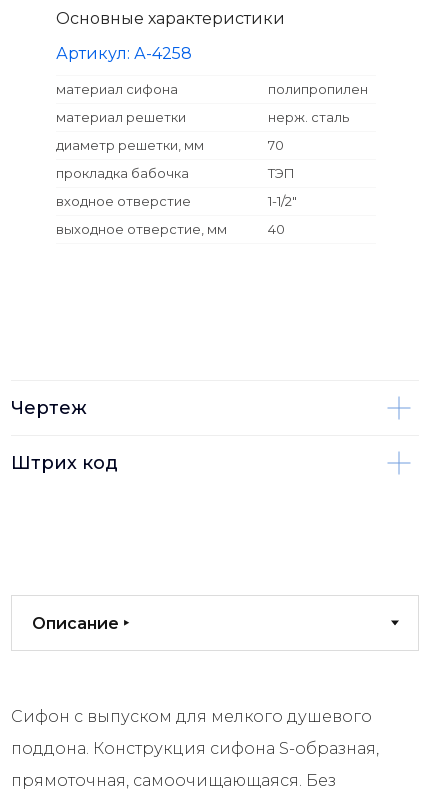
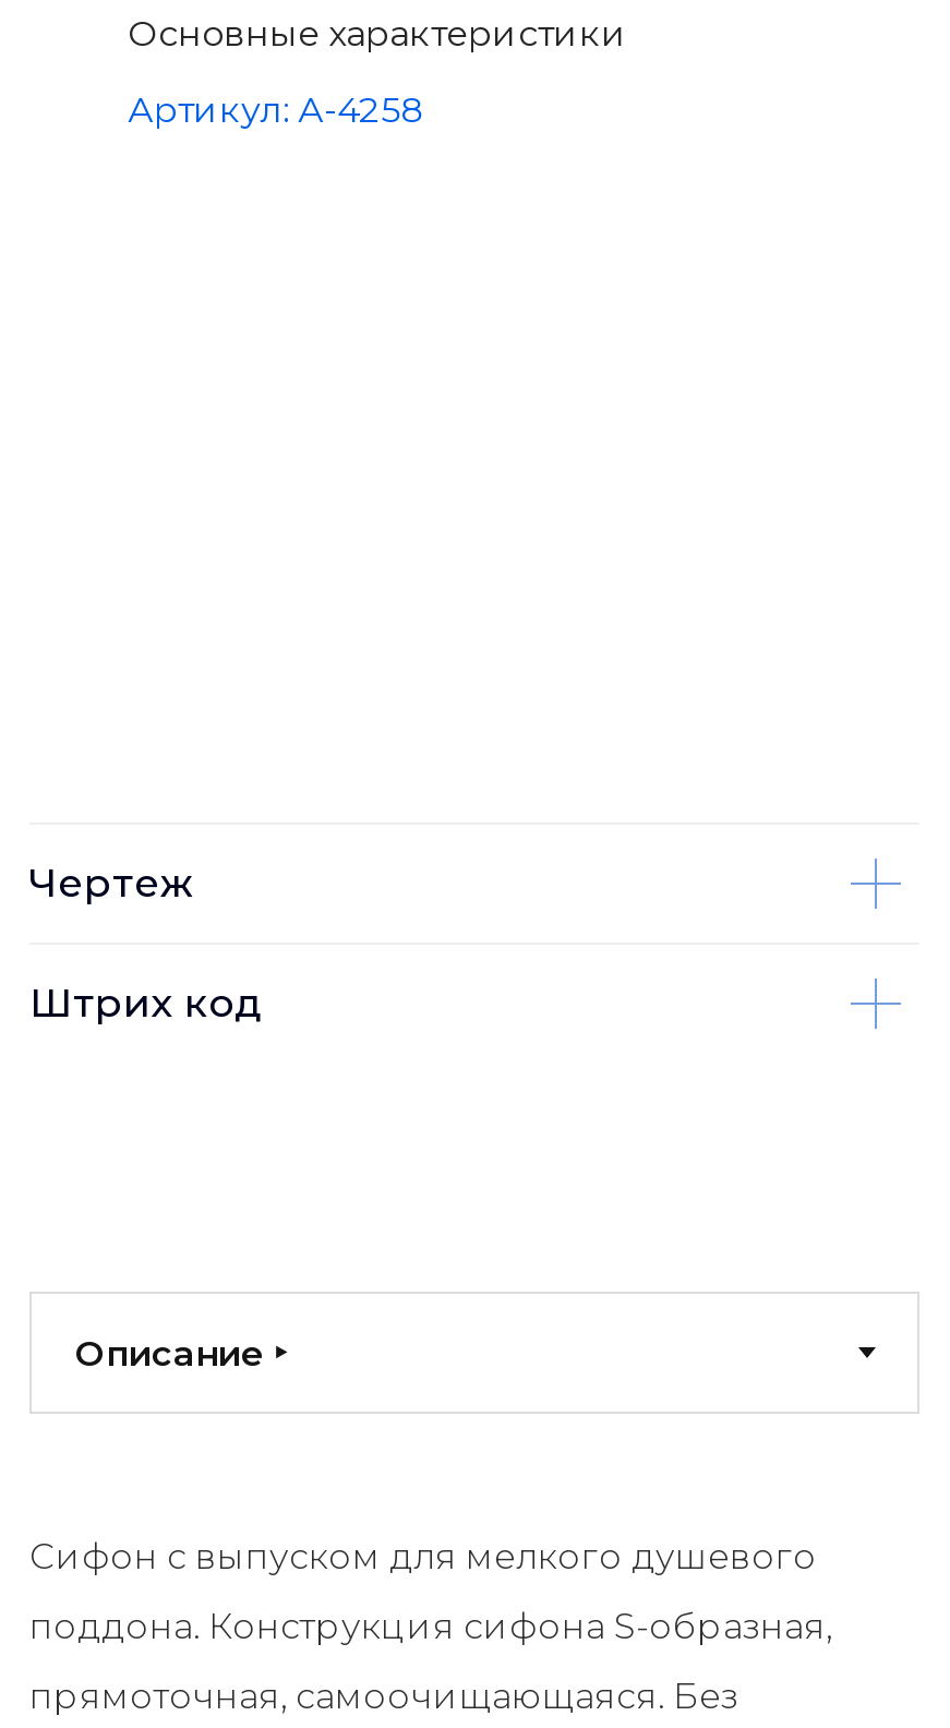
- материал сифона
- полипропилен
- материал решетки
- нерж. сталь
- диаметр решетки, мм
- 70
- прокладка бабочка
- ТЭП
- входное отверстие
- 1-1/2"
- выходное отверстие, мм
- 40
